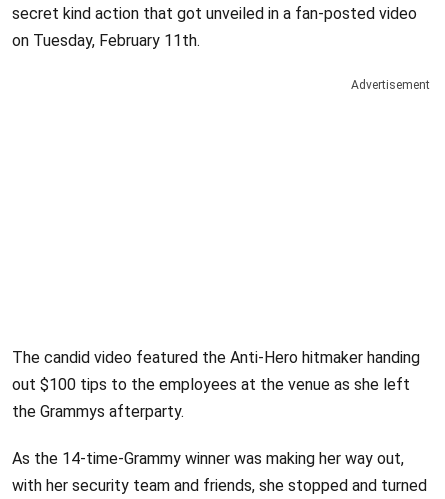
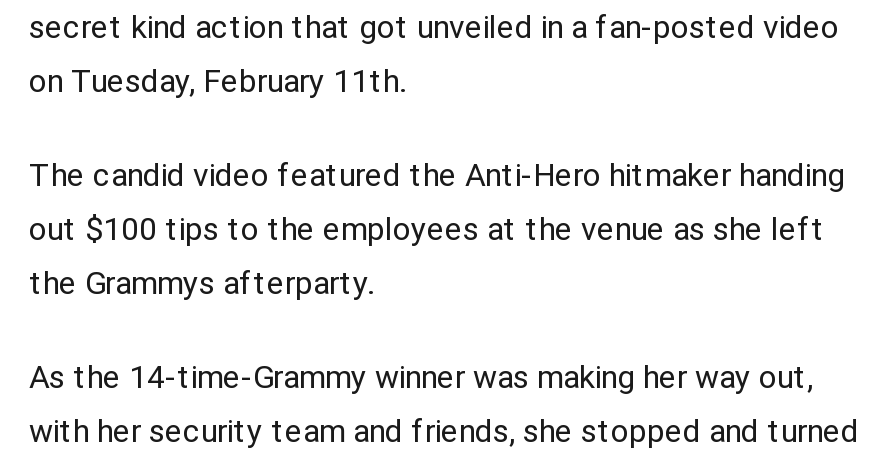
- Advertisement
